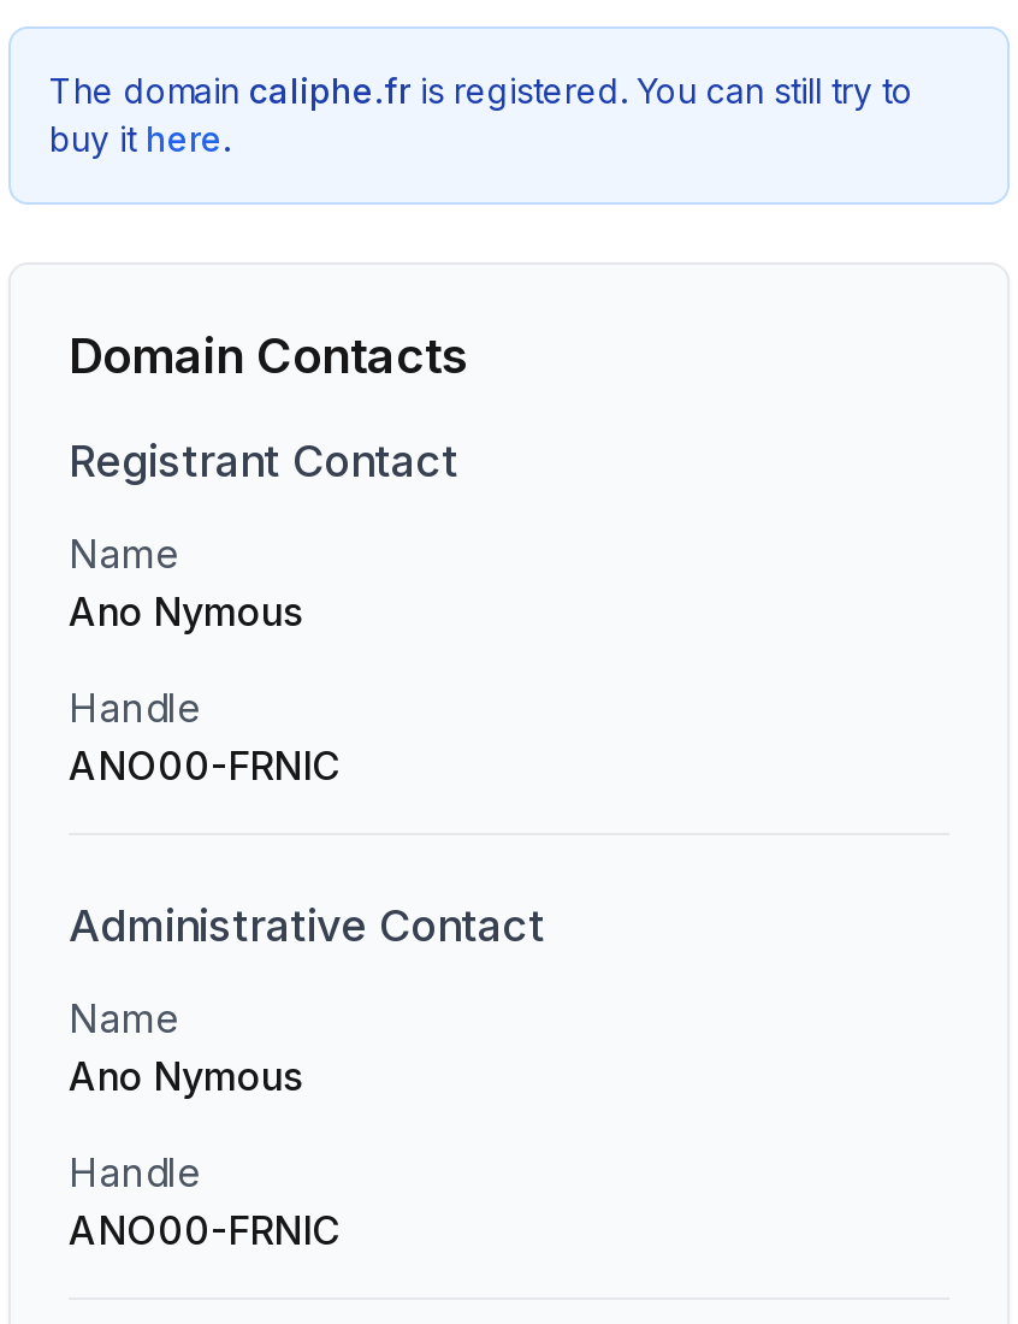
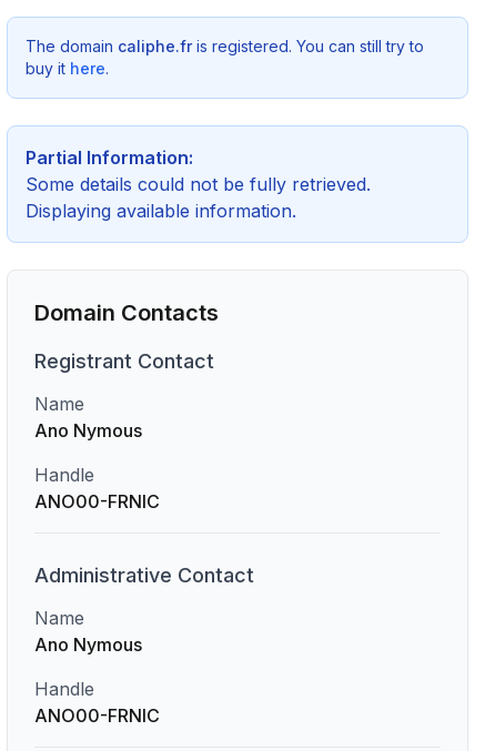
+ Partial Information:
+ Some details could not be fully retrieved.
+ Displaying available information.
